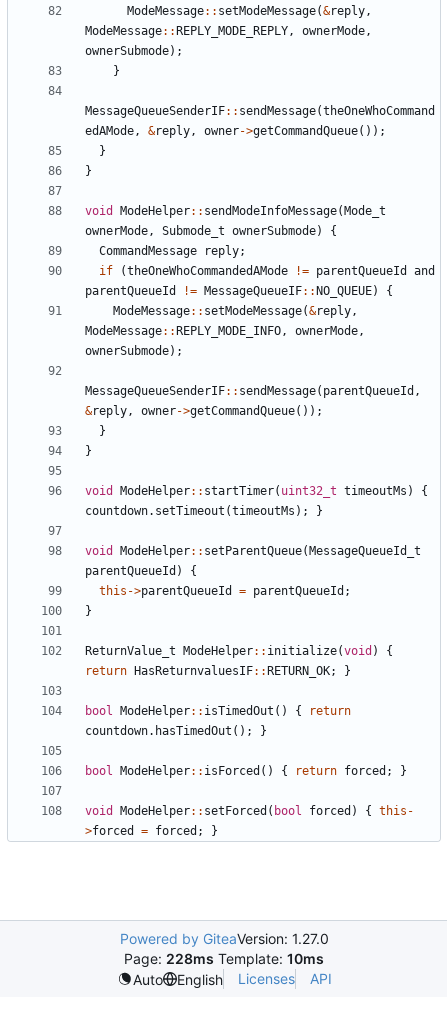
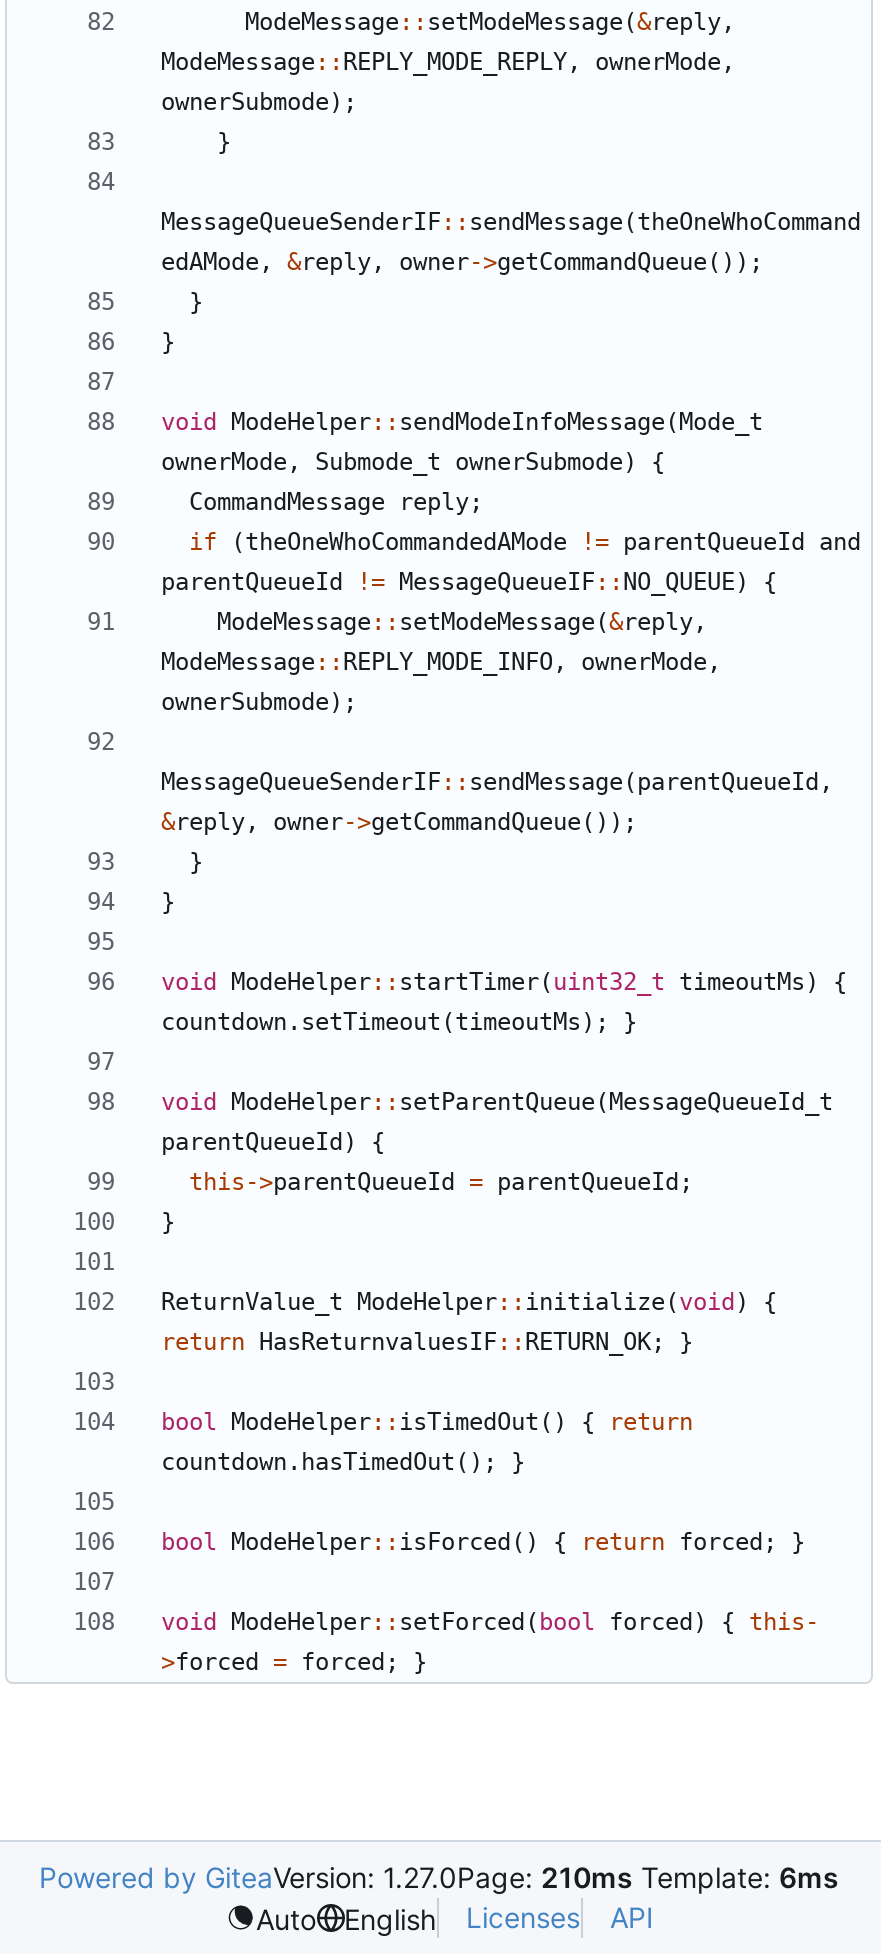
- Powered by GiteaVersion: 1.27.0
- Page: 228ms Template: 10ms
+ Powered by GiteaVersion: 1.27.0Page: 210ms Template: 6ms
